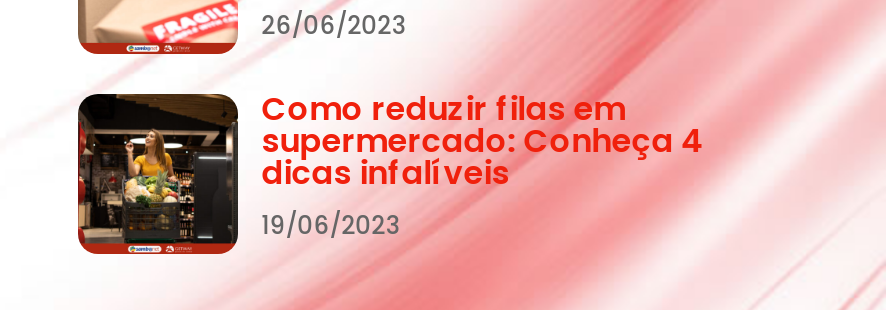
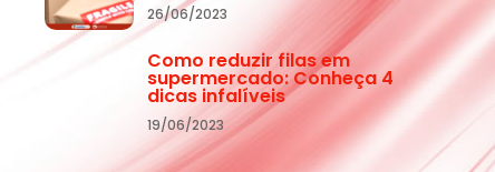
- [image]
